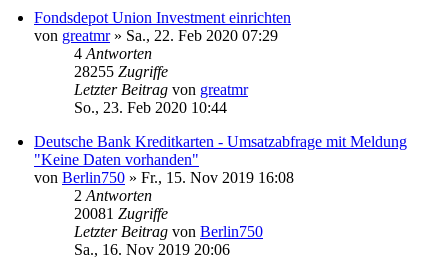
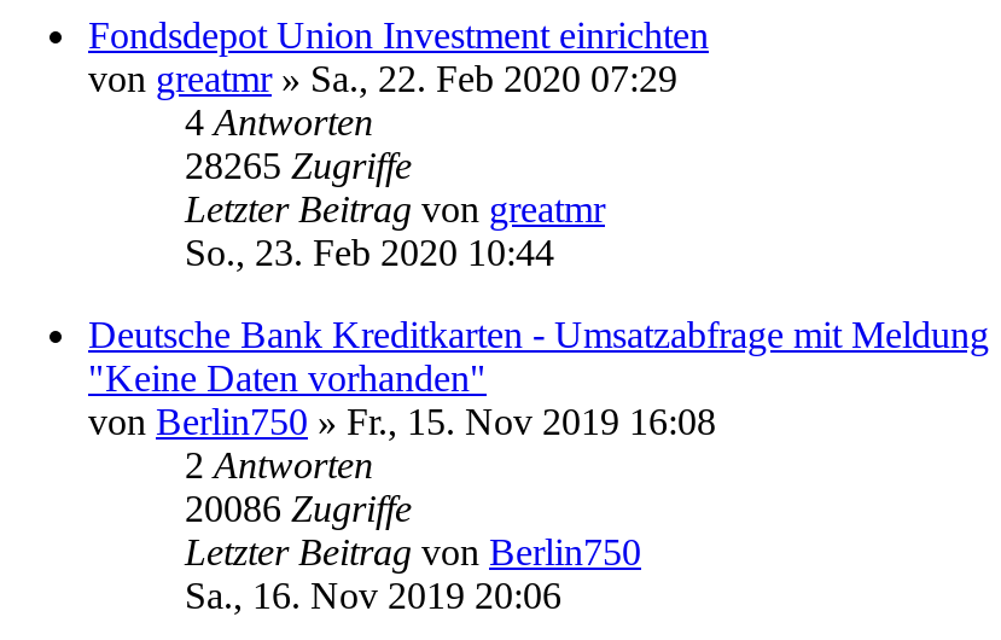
- 28255 Zugriffe
+ 28265 Zugriffe

- 20081 Zugriffe
+ 20086 Zugriffe
